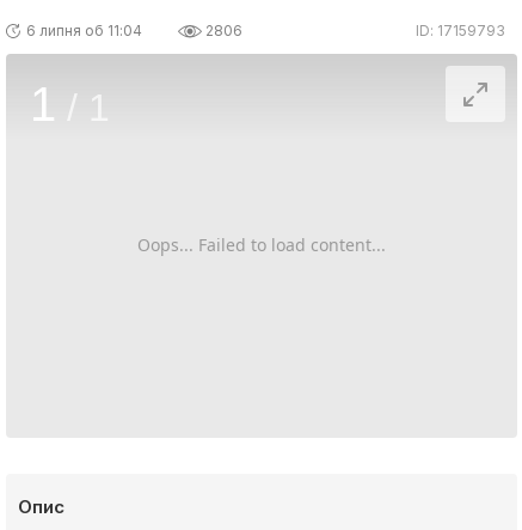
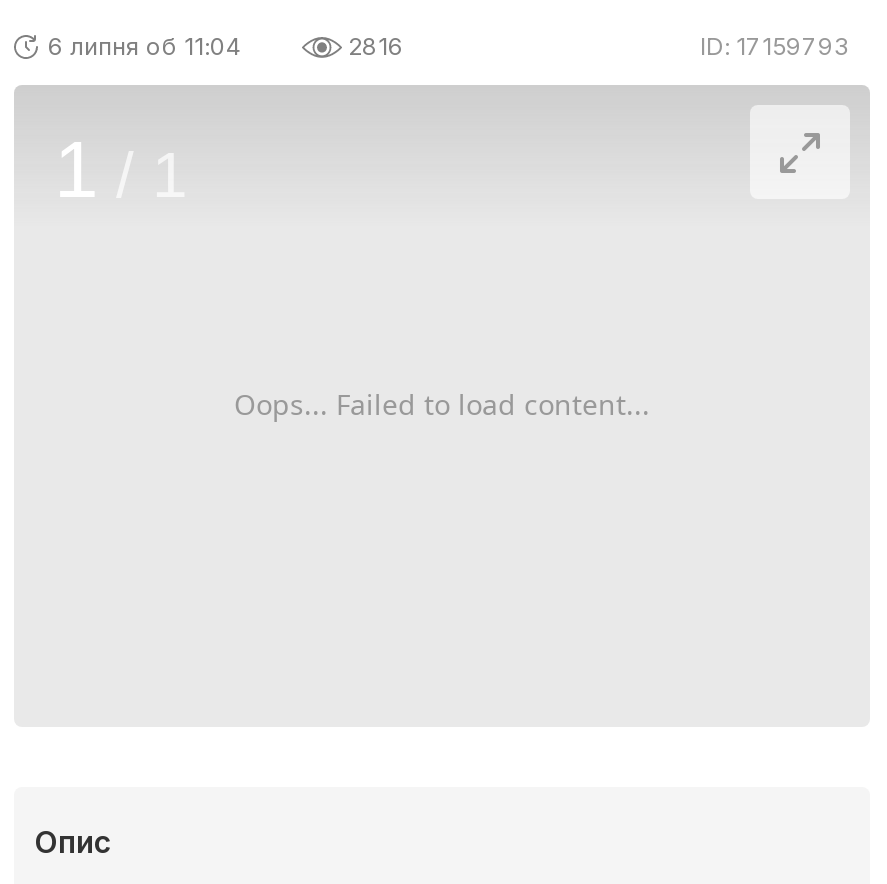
- 2806
+ 2816
